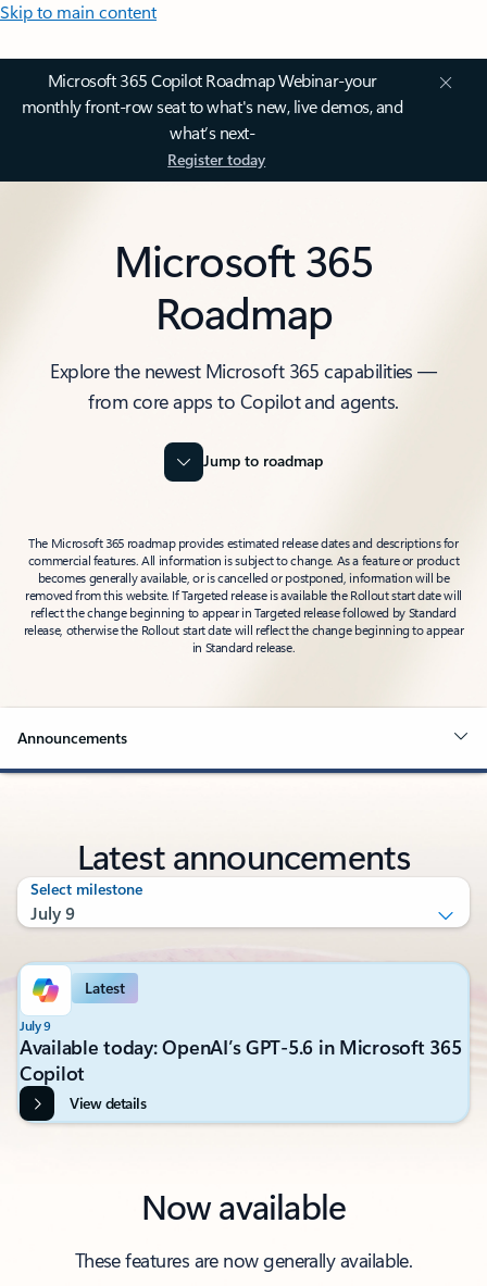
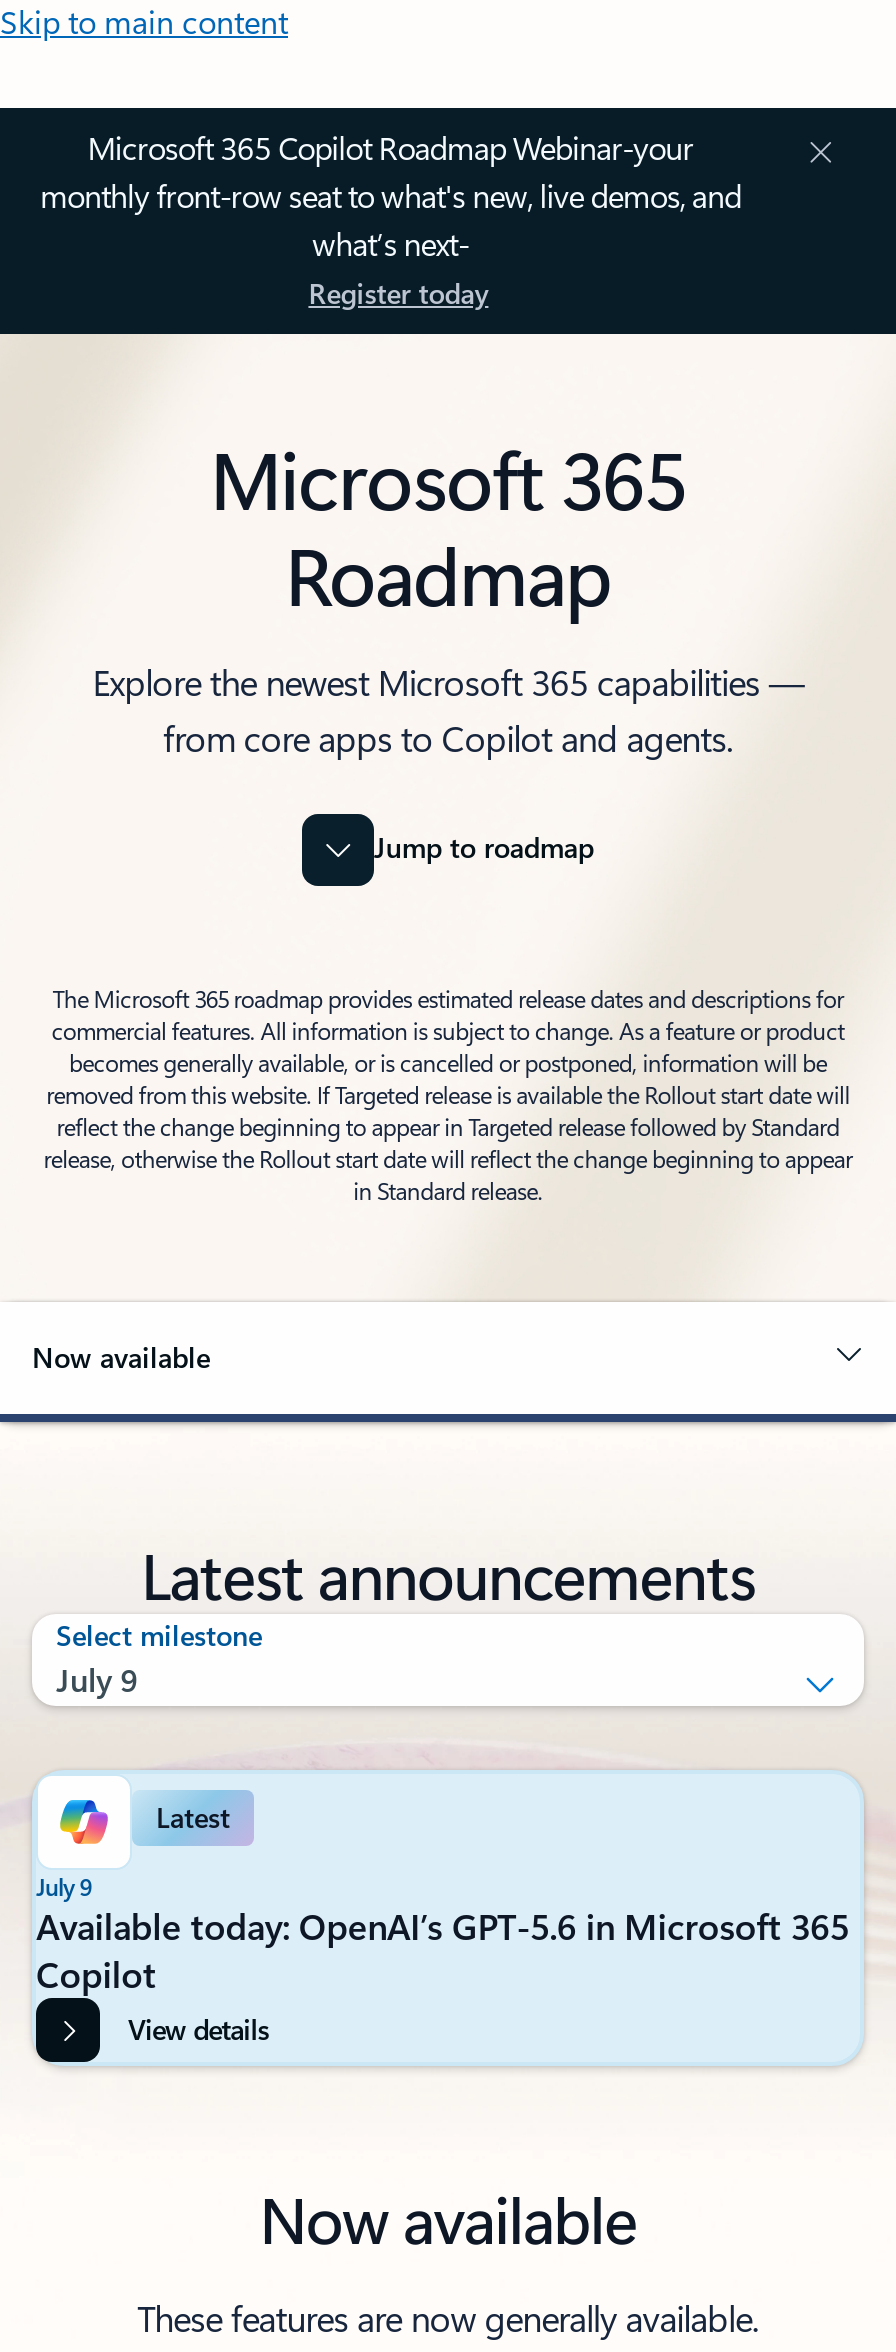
- Announcements
+ Now available
